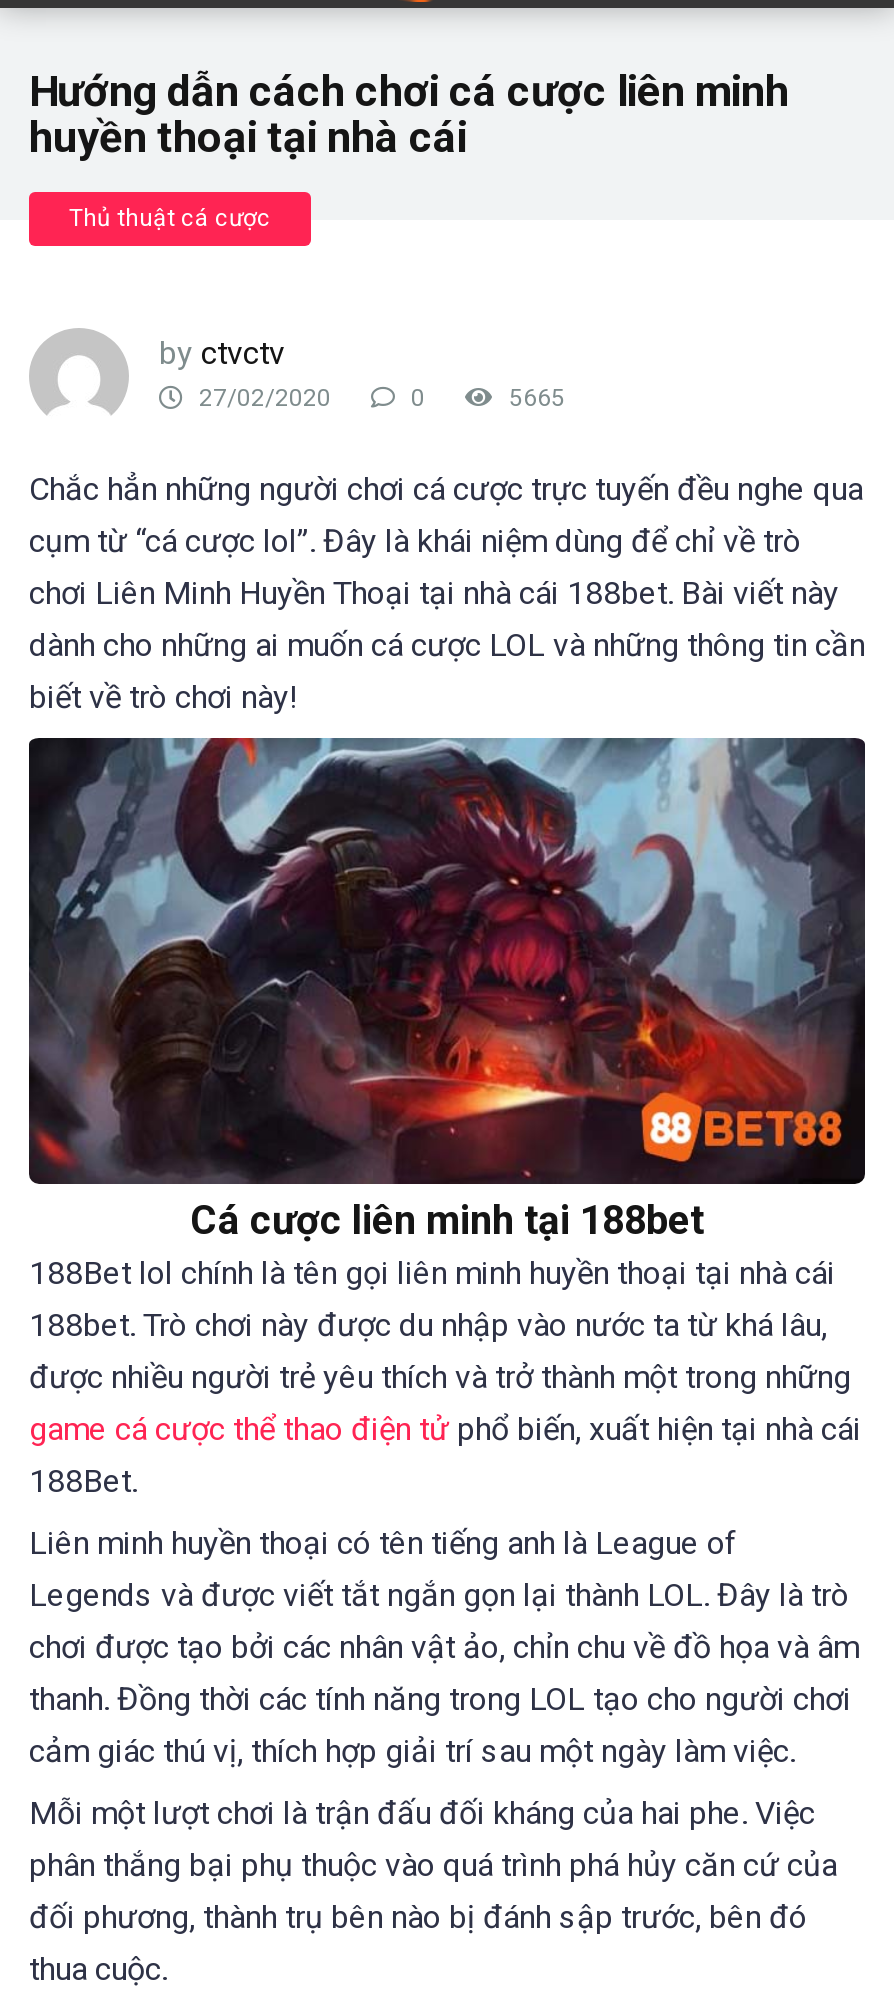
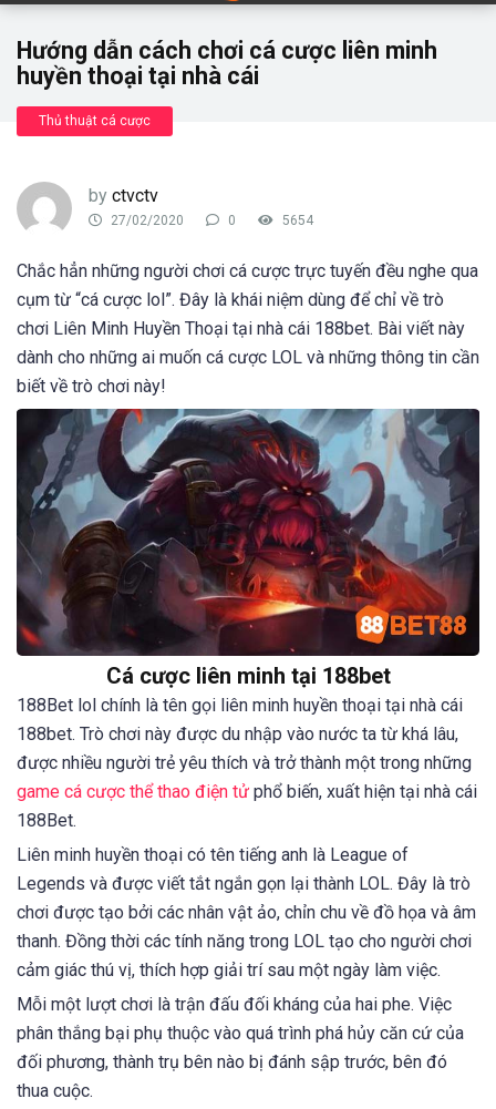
- 5665
+ 5654
